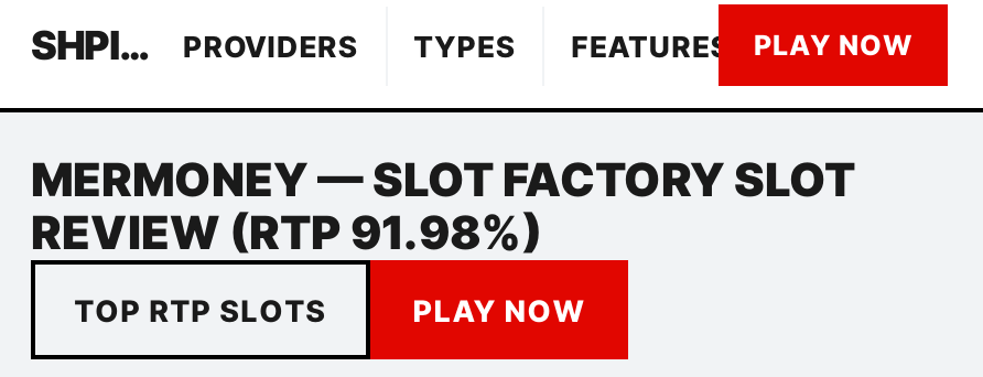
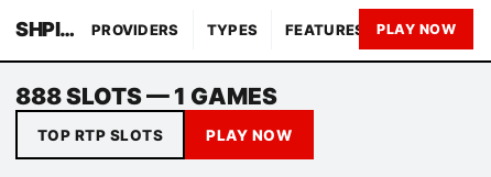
- MERMONEY — SLOT FACTORY SLOT
- REVIEW (RTP 91.98%)
+ 888 SLOTS — 1 GAMES
